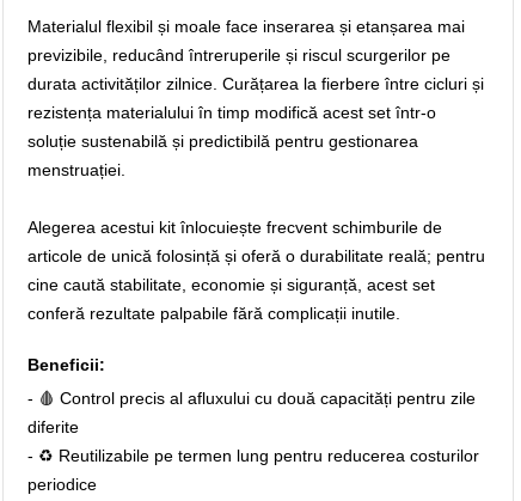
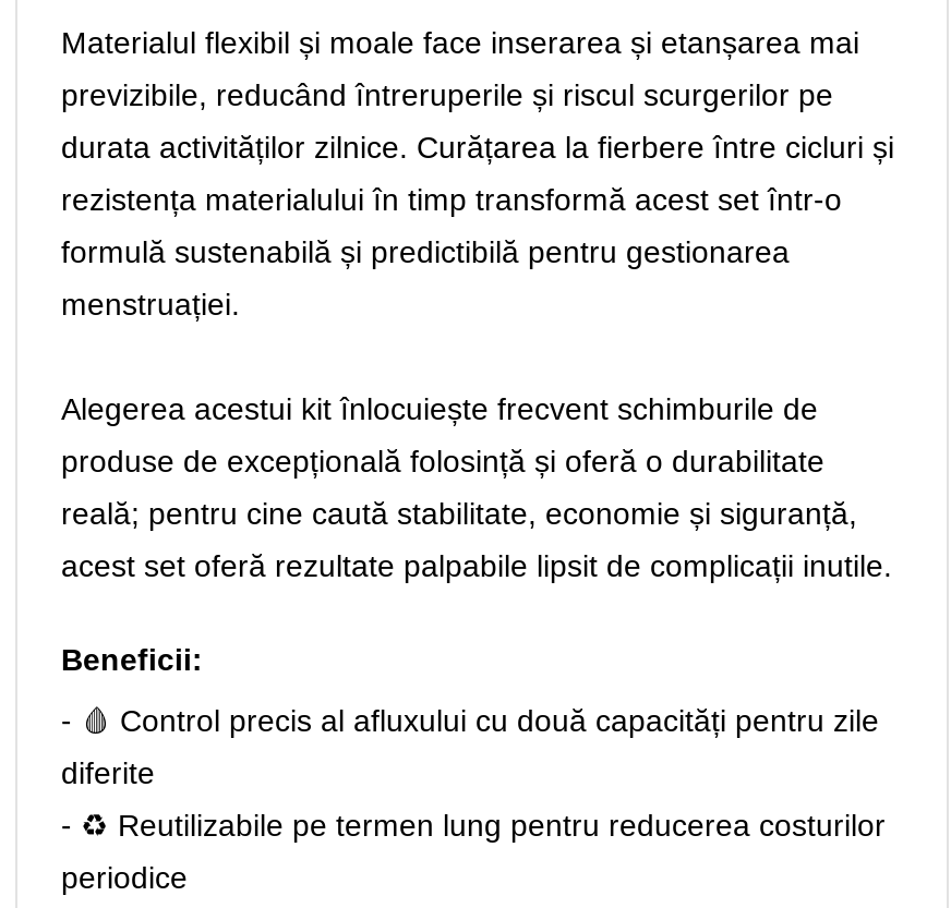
- rezistența materialului în timp modifică acest set într-o
+ rezistența materialului în timp transformă acest set într-o

- soluție sustenabilă și predictibilă pentru gestionarea
+ formulă sustenabilă și predictibilă pentru gestionarea

- articole de unică folosință și oferă o durabilitate reală; pentru
+ produse de excepțională folosință și oferă o durabilitate

- cine caută stabilitate, economie și siguranță, acest set
+ reală; pentru cine caută stabilitate, economie și siguranță,

- conferă rezultate palpabile fără complicații inutile.
+ acest set oferă rezultate palpabile lipsit de complicații inutile.
